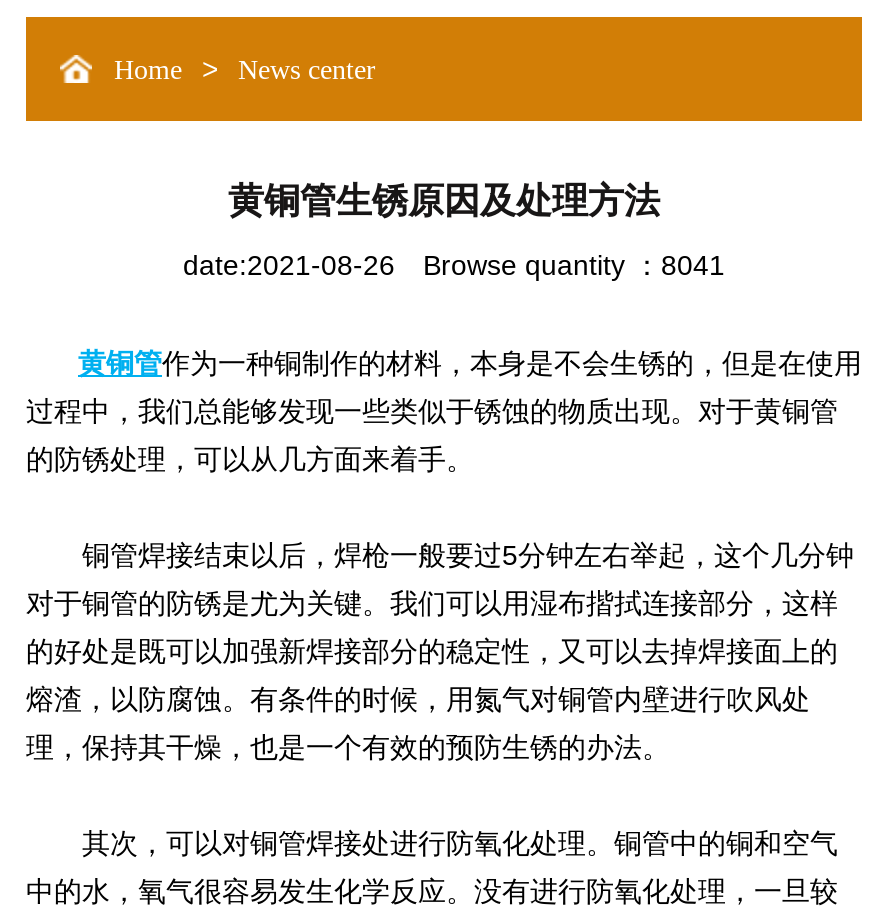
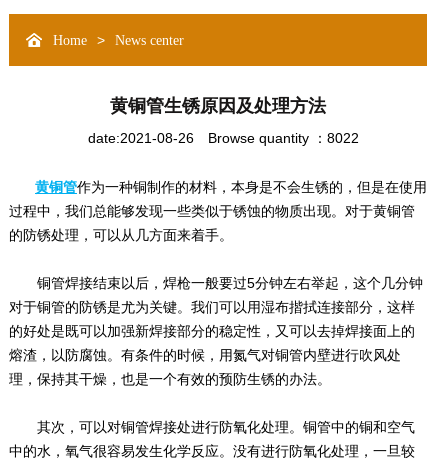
- Browse quantity ：8041
+ Browse quantity ：8022
